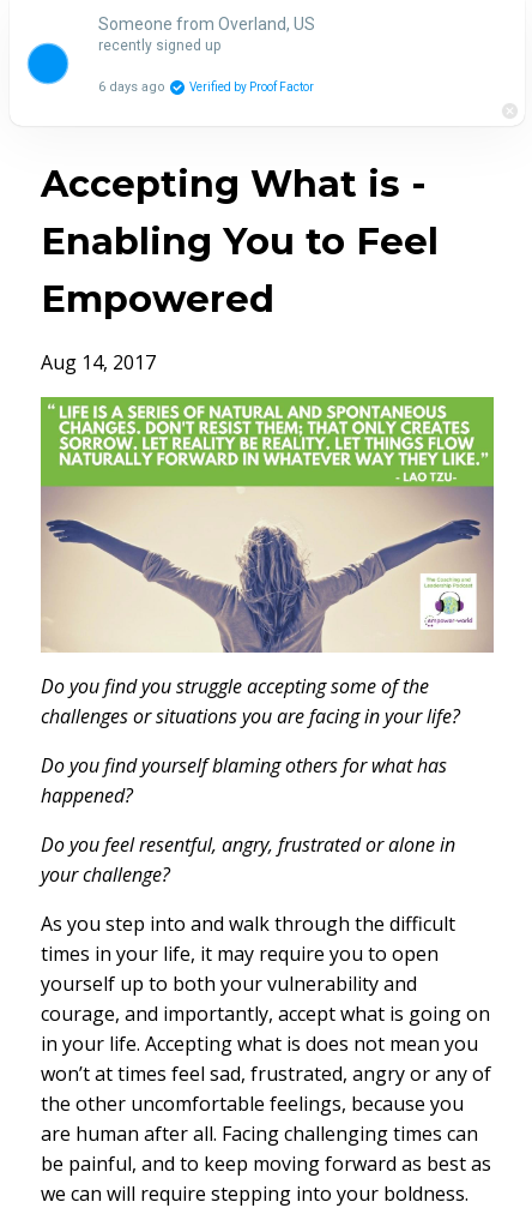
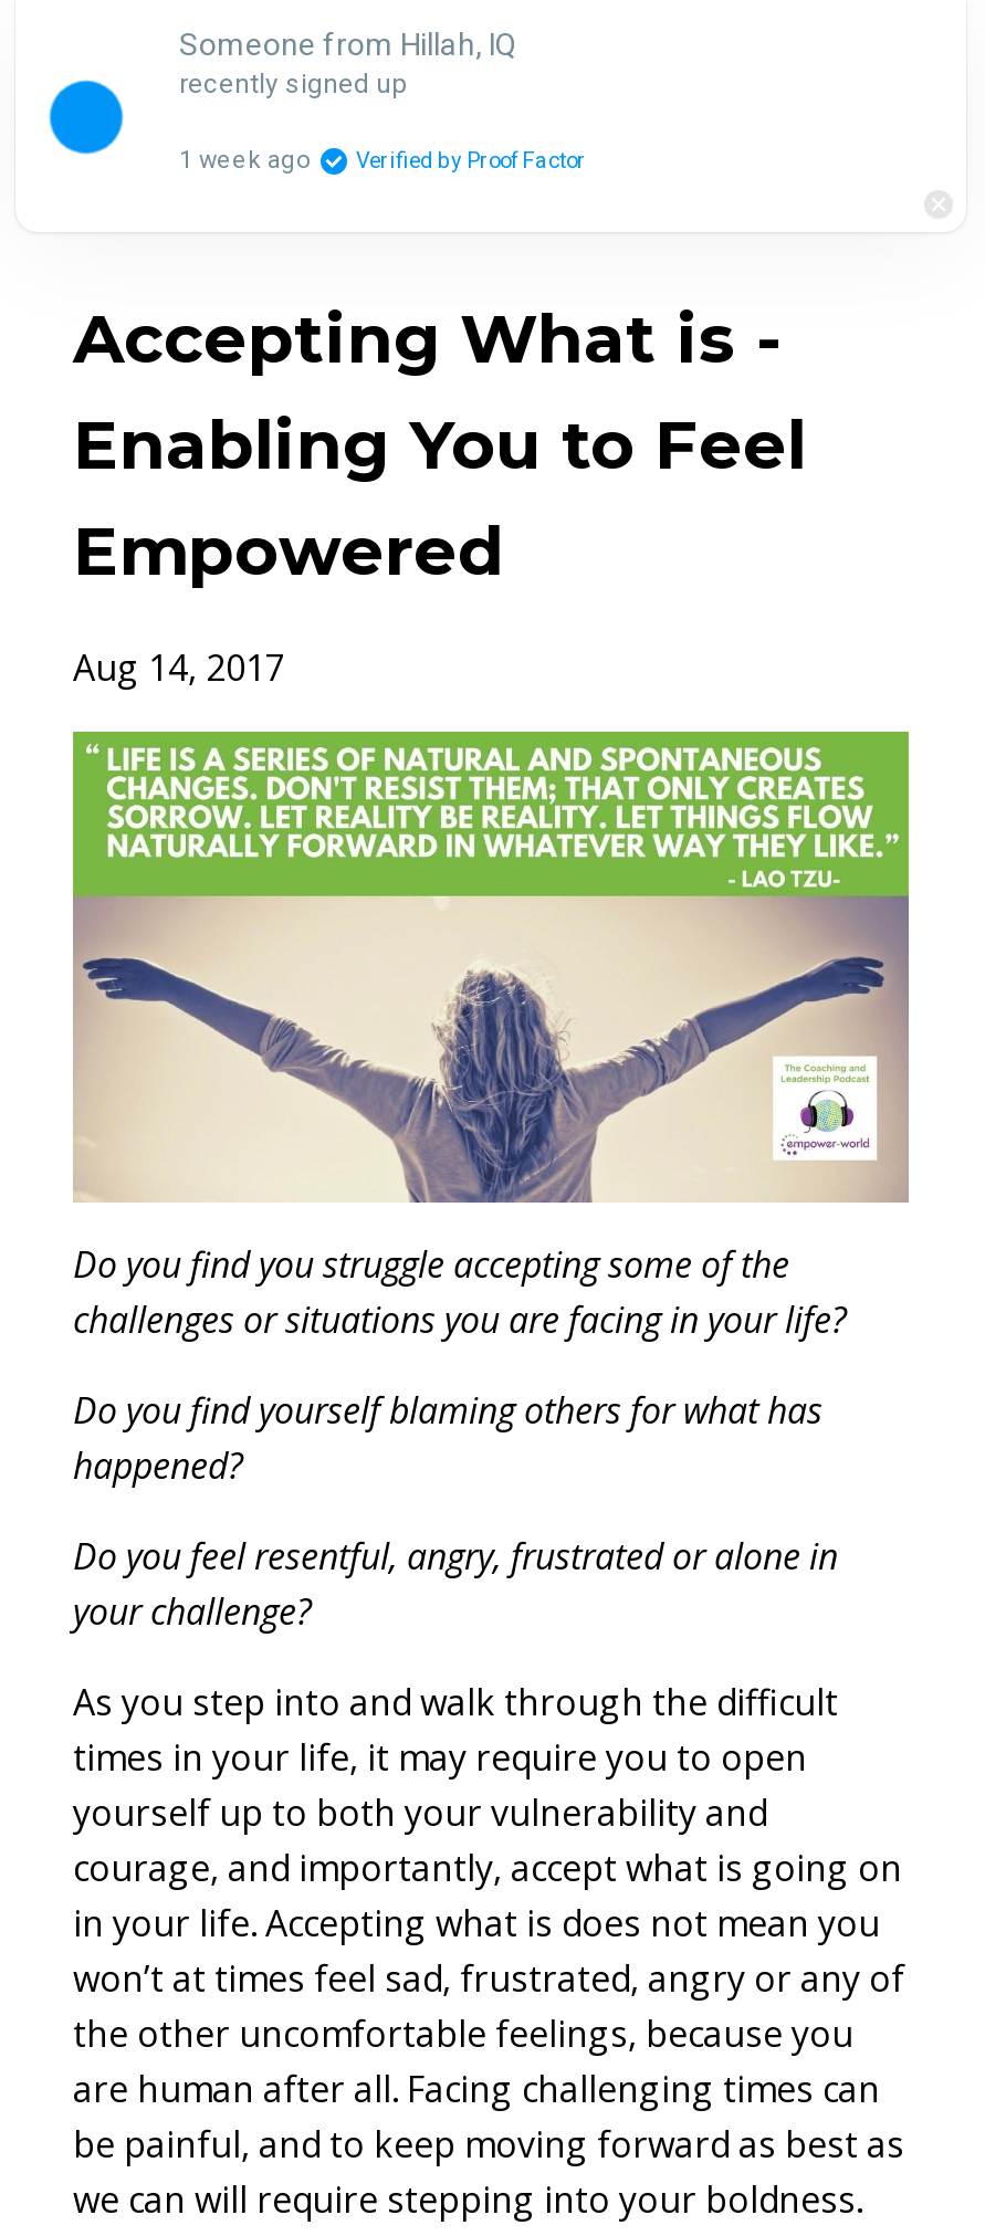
- Someone from Overland, US
+ Someone from Hillah, IQ

- 6 days ago Verified by Proof Factor
+ 1 week ago Verified by Proof Factor
